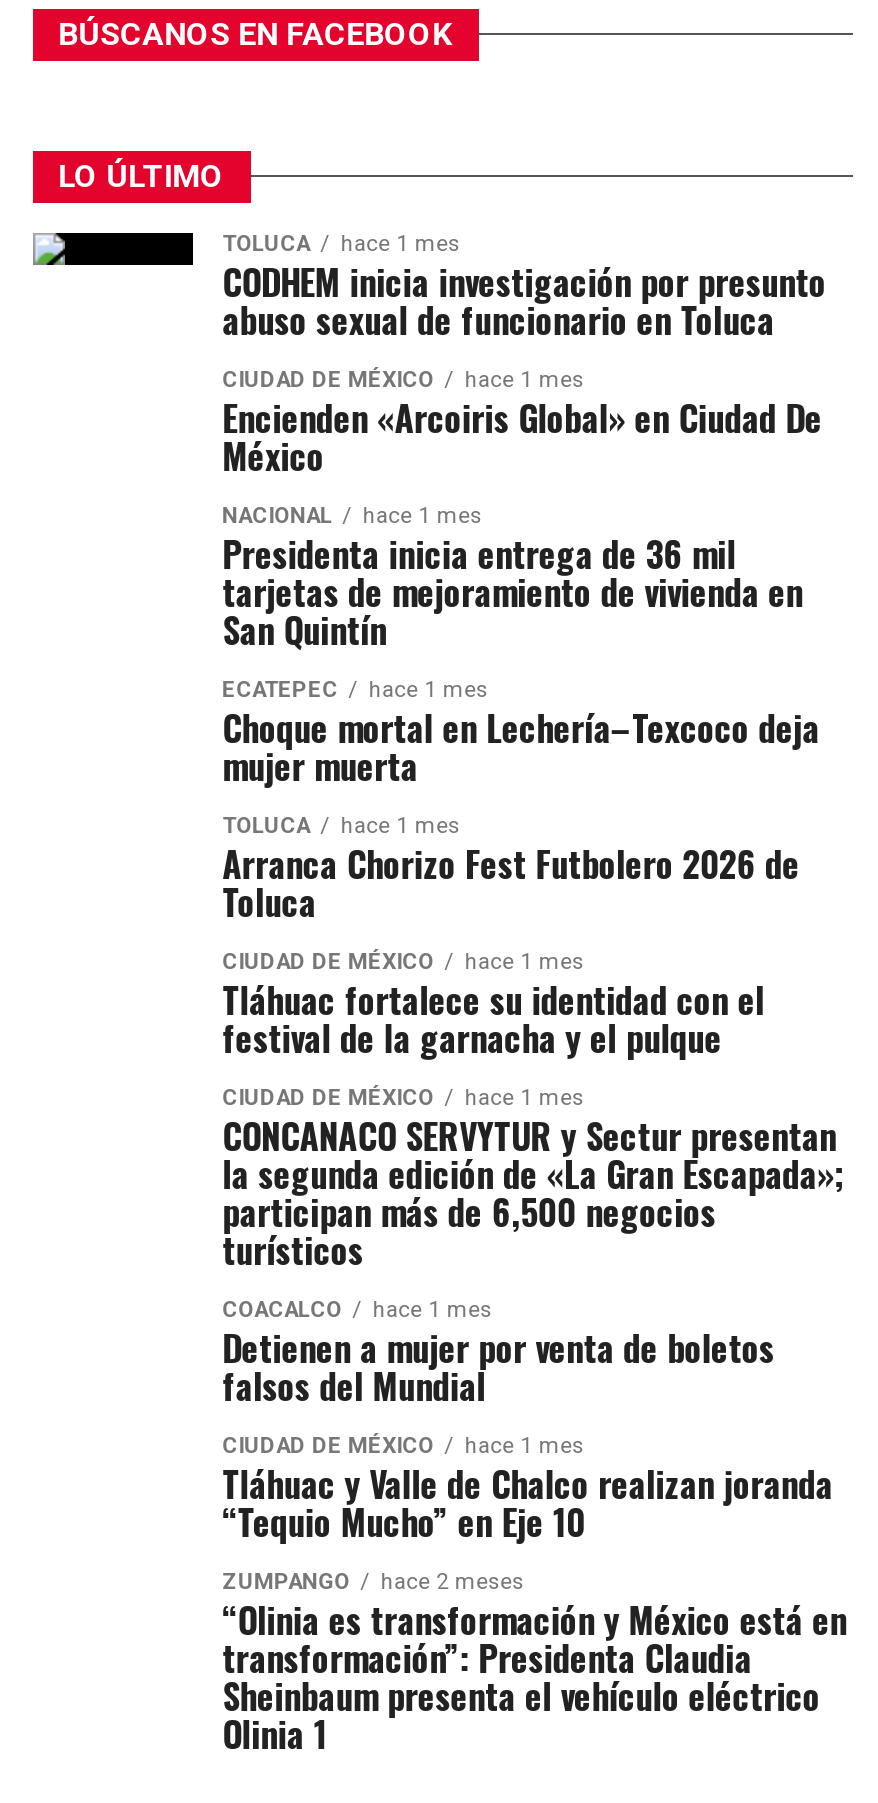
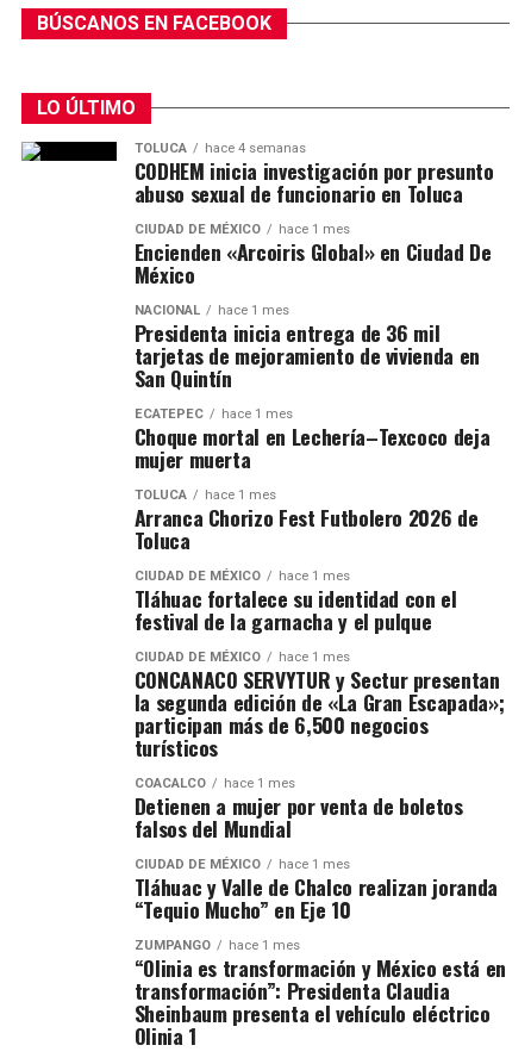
- TOLUCA hace 1 mes
+ TOLUCA hace 4 semanas

- ZUMPANGO hace 2 meses
+ ZUMPANGO hace 1 mes
